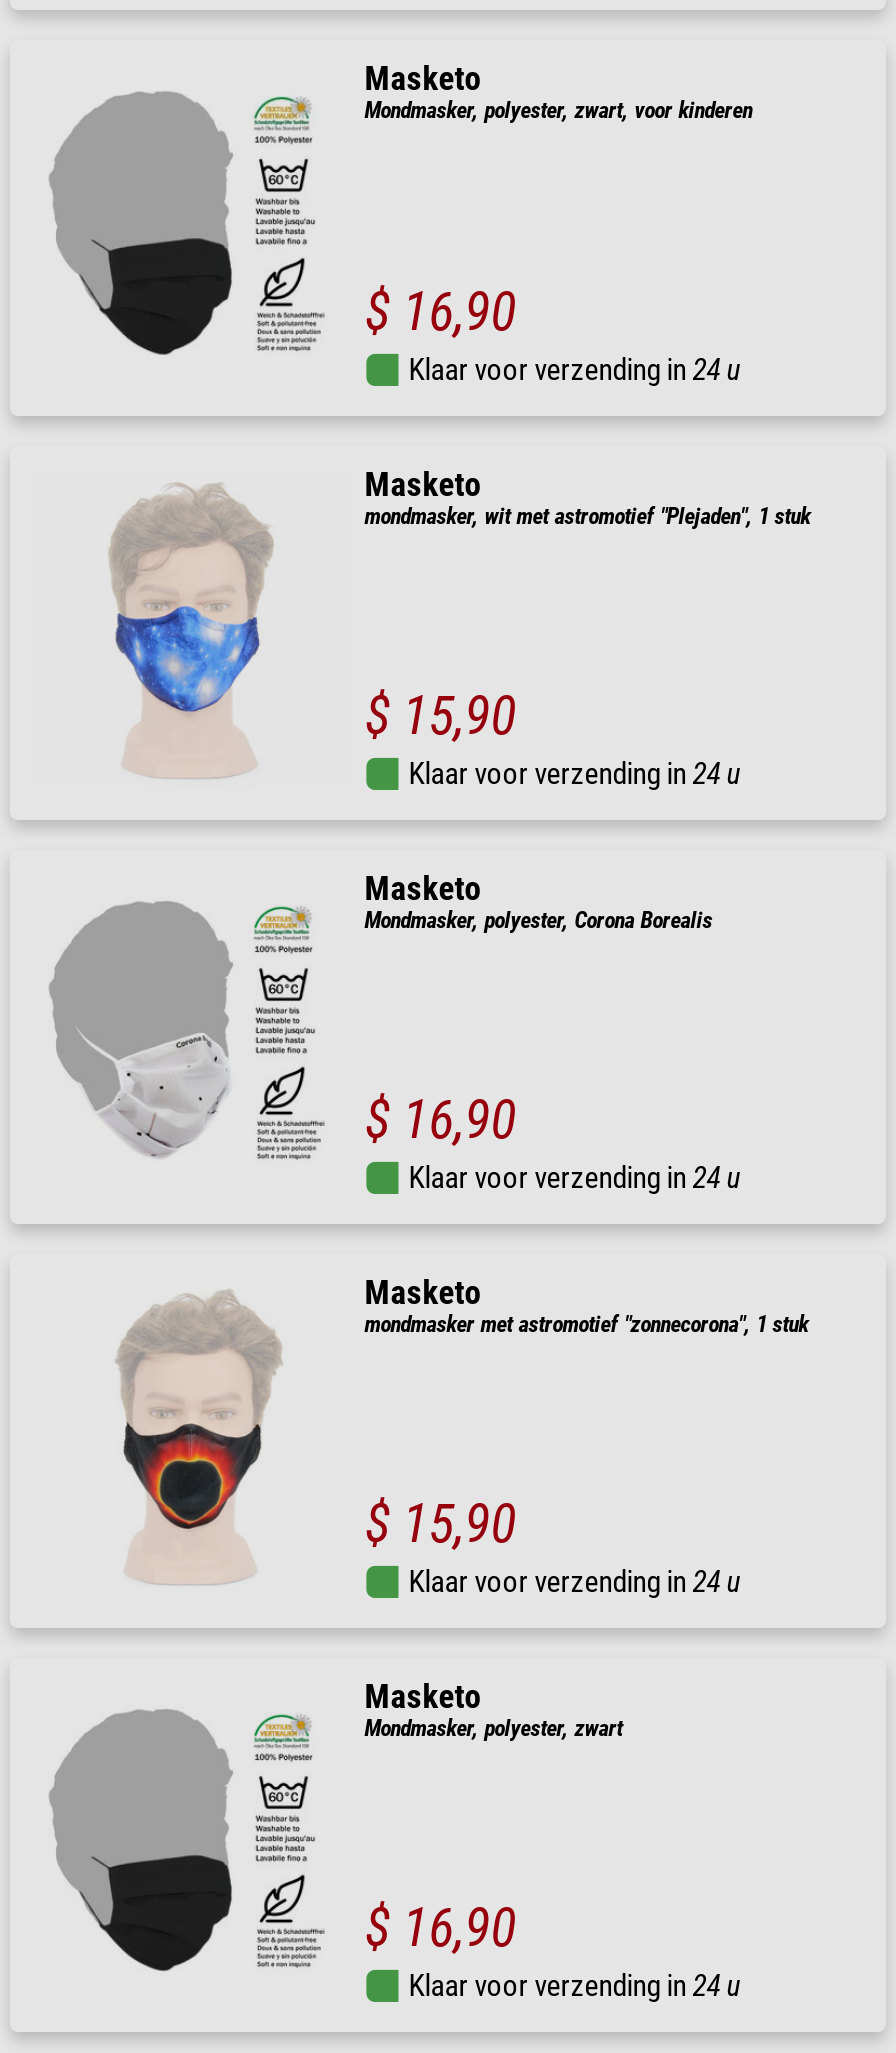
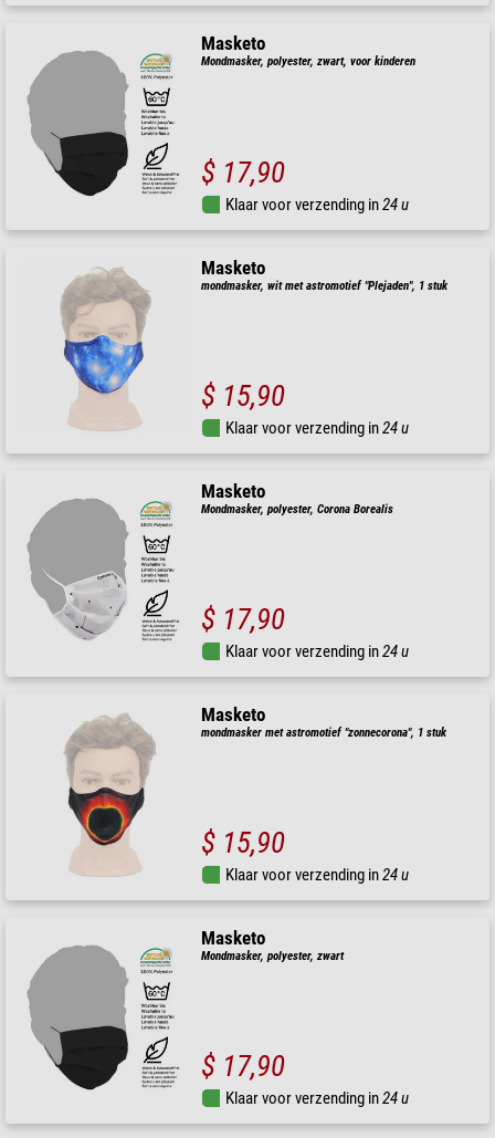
- $ 16,90
+ $ 17,90

- $ 16,90
+ $ 17,90

- $ 16,90
+ $ 17,90
